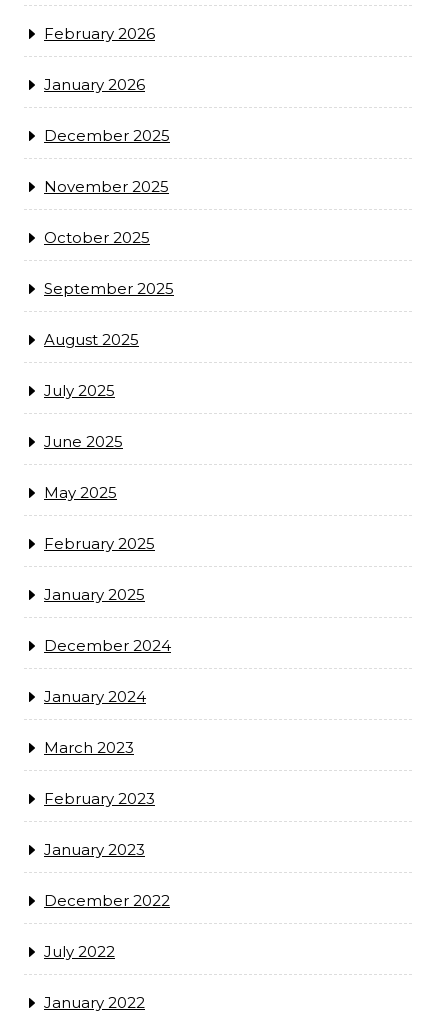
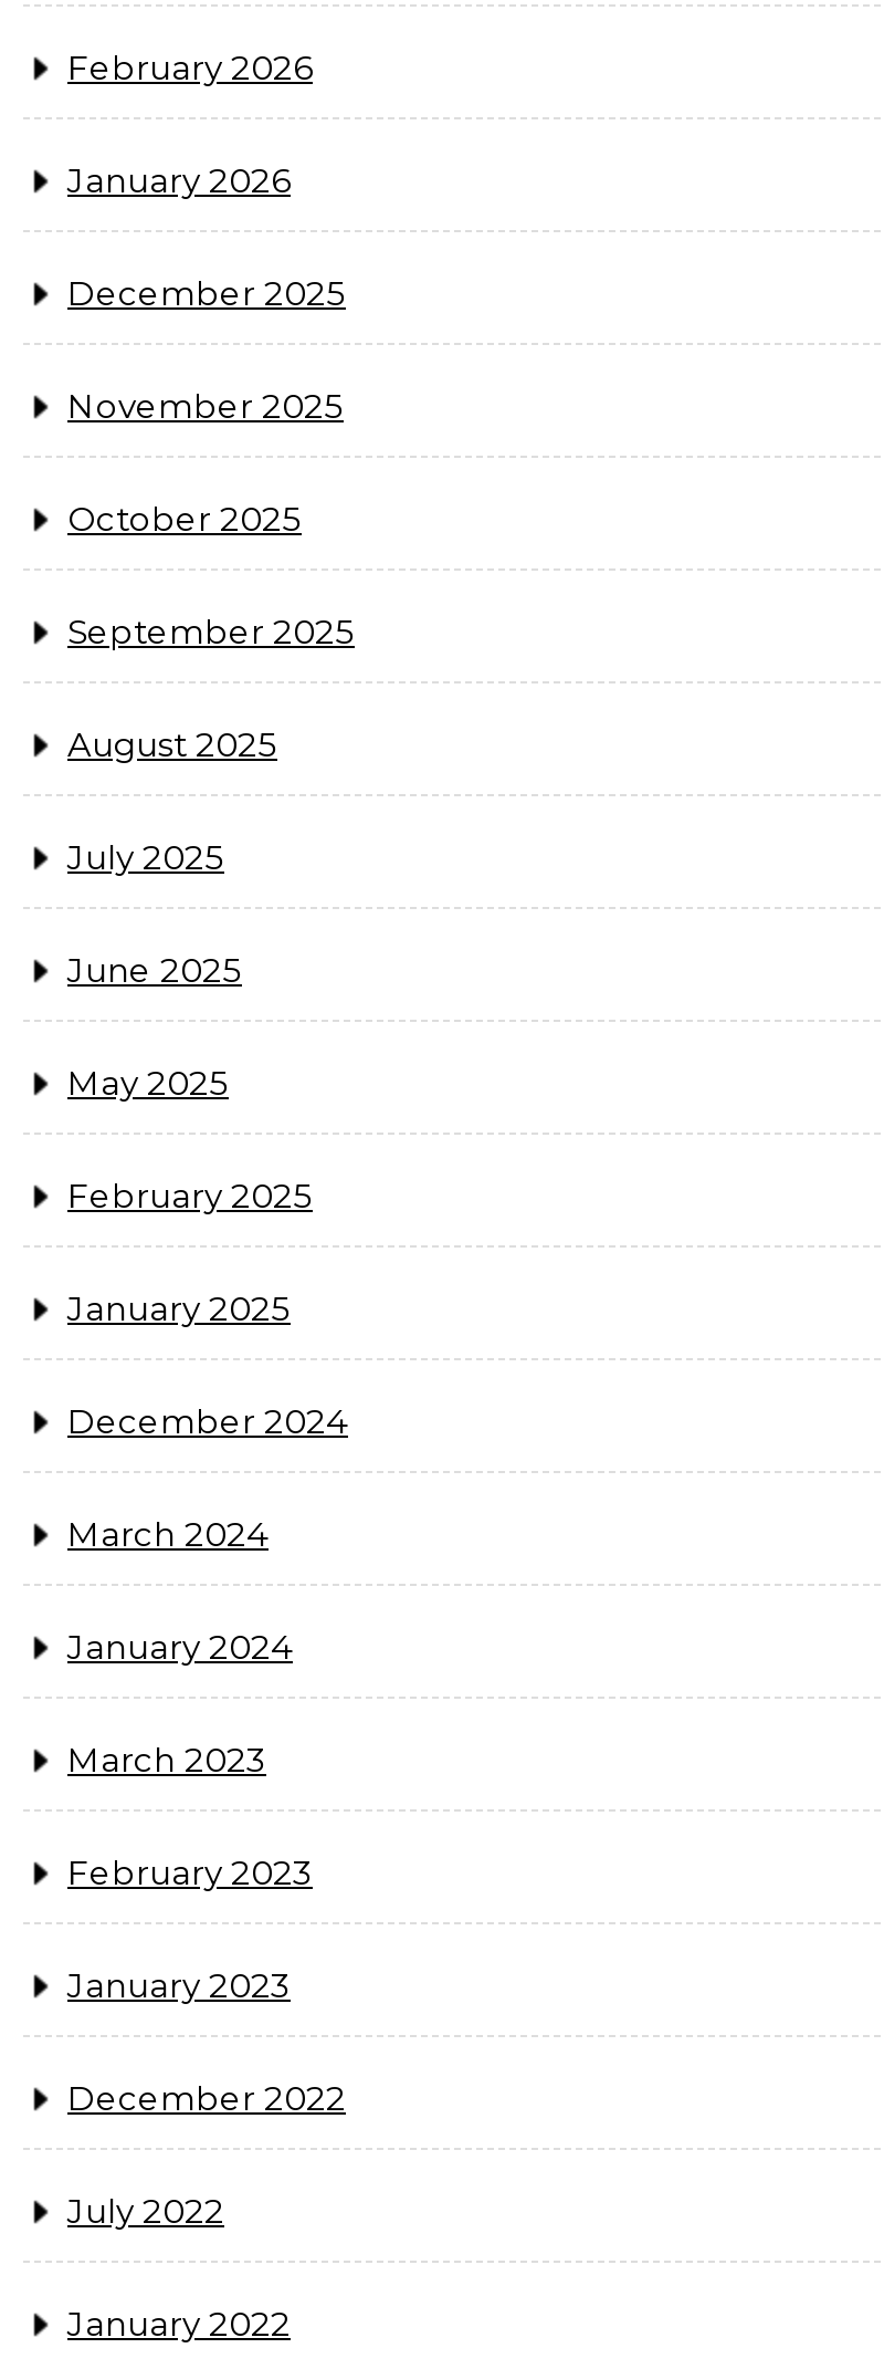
+ March 2024
